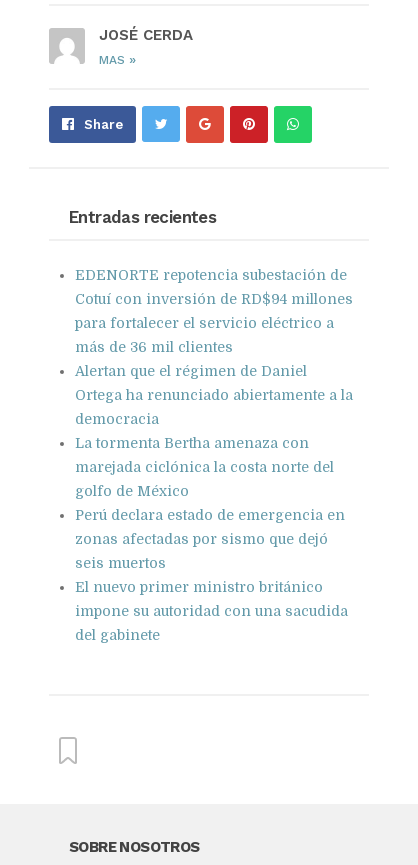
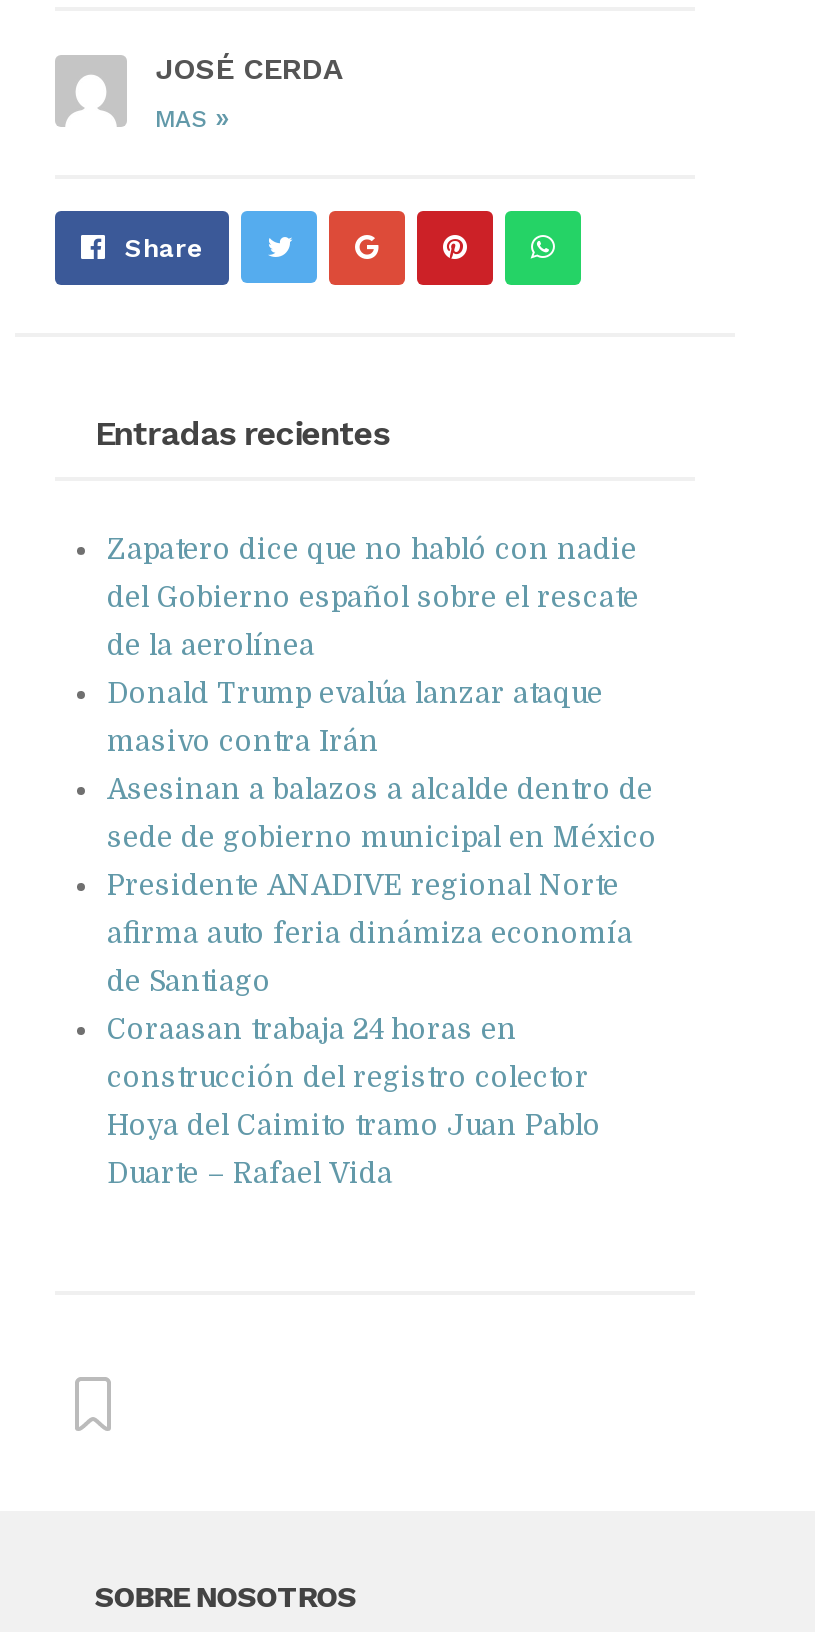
- EDENORTE repotencia subestación de
- Cotuí con inversión de RD$94 millones
- para fortalecer el servicio eléctrico a
- más de 36 mil clientes
- Alertan que el régimen de Daniel
- Ortega ha renunciado abiertamente a la
- democracia
- La tormenta Bertha amenaza con
- marejada ciclónica la costa norte del
- golfo de México
- Perú declara estado de emergencia en
- zonas afectadas por sismo que dejó
- seis muertos
- El nuevo primer ministro británico
- impone su autoridad con una sacudida
- del gabinete
+ Zapatero dice que no habló con nadie
+ del Gobierno español sobre el rescate
+ de la aerolínea
+ Donald Trump evalúa lanzar ataque
+ masivo contra Irán
+ Asesinan a balazos a alcalde dentro de
+ sede de gobierno municipal en México
+ Presidente ANADIVE regional Norte
+ afirma auto feria dinámiza economía
+ de Santiago
+ Coraasan trabaja 24 horas en
+ construcción del registro colector
+ Hoya del Caimito tramo Juan Pablo
+ Duarte – Rafael Vida
